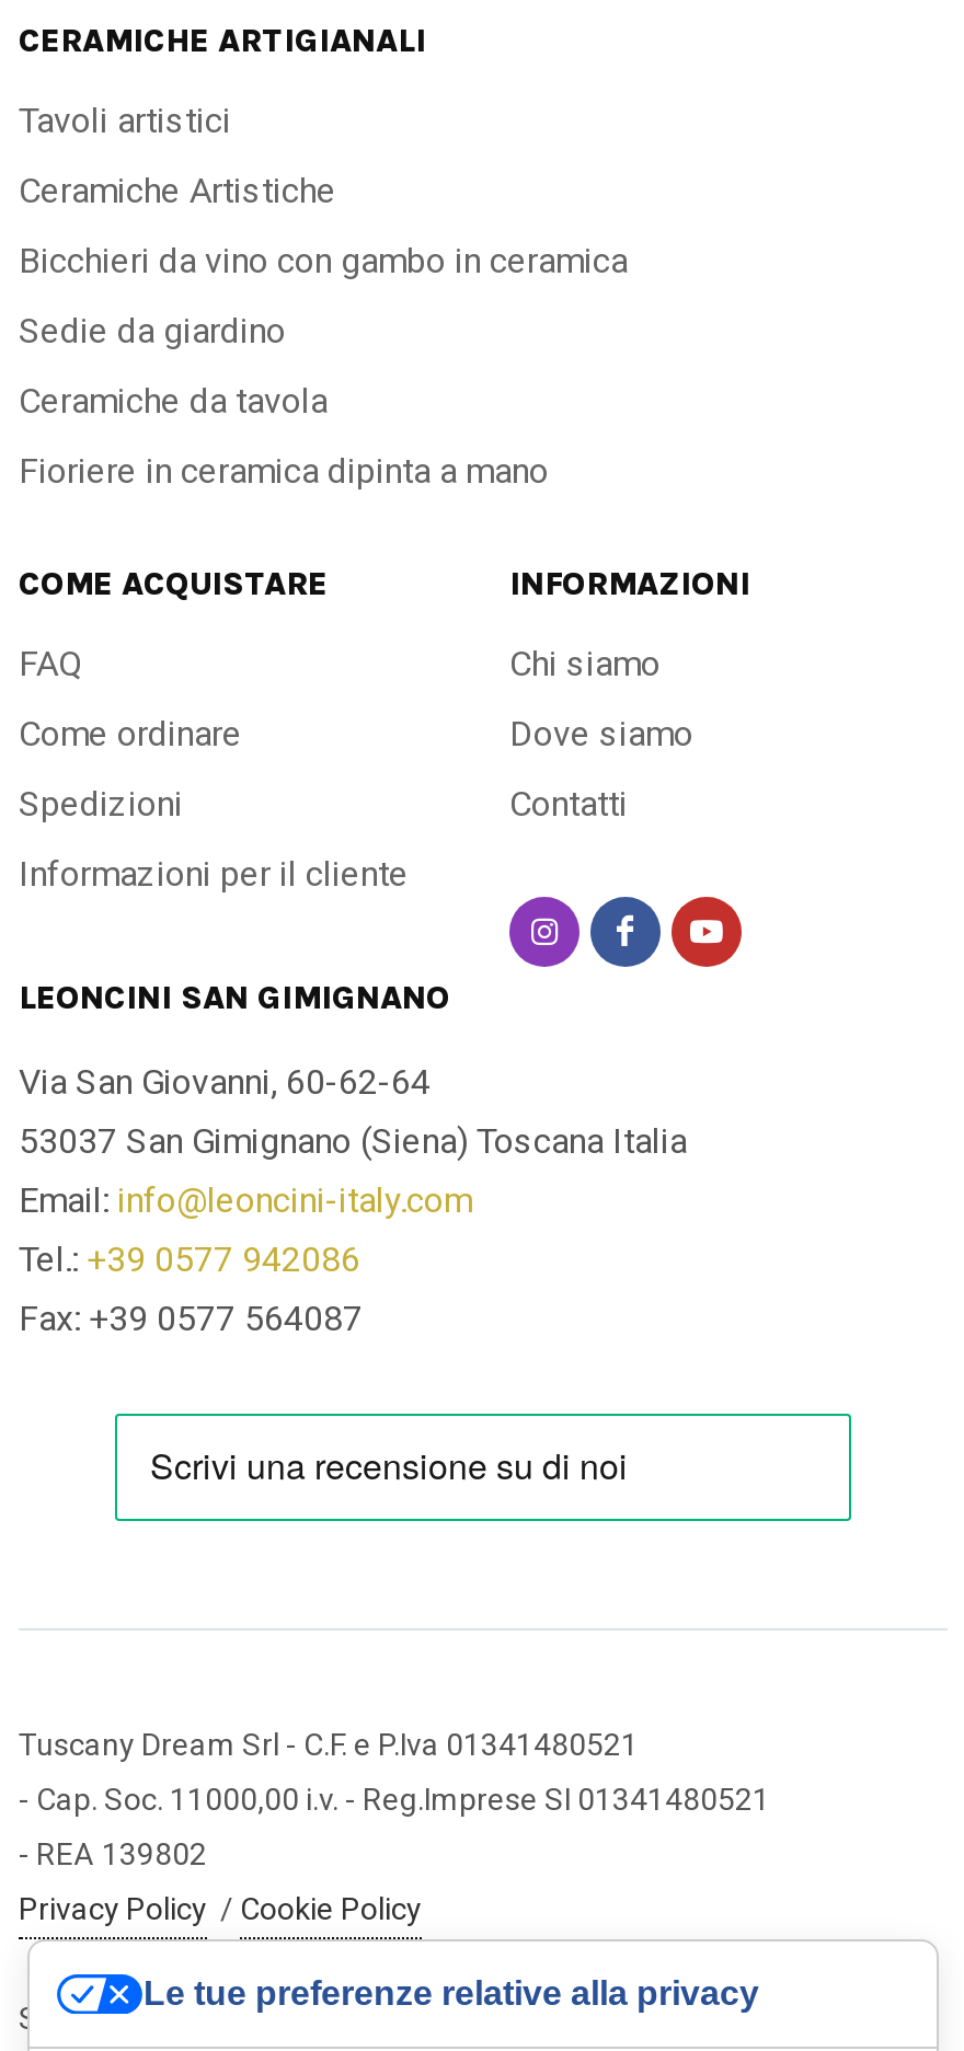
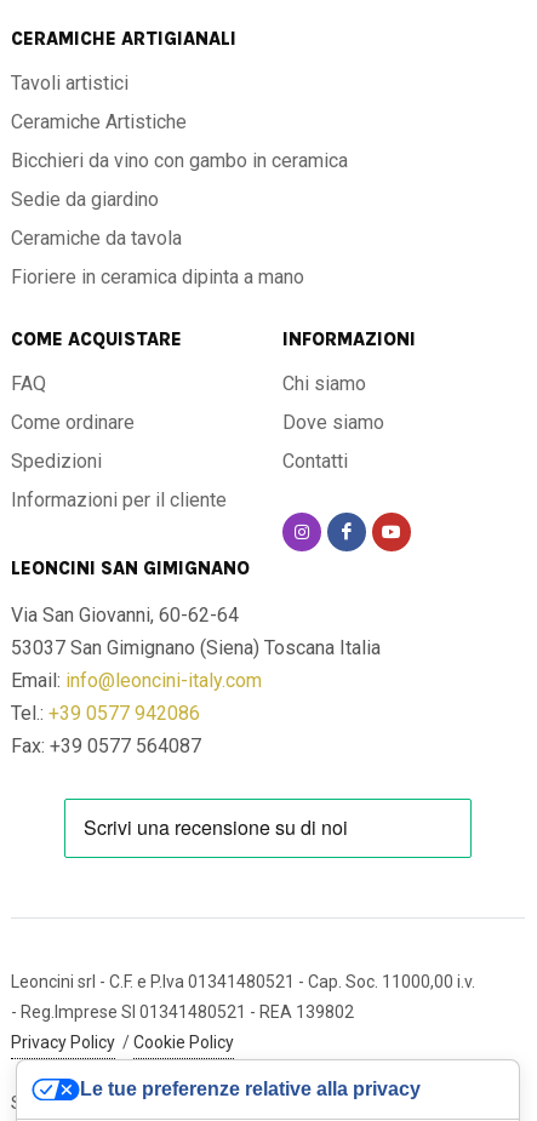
- Tuscany Dream Srl - C.F. e P.Iva 01341480521
- - Cap. Soc. 11000,00 i.v. - Reg.Imprese SI 01341480521
- - REA 139802
+ Leoncini srl - C.F. e P.Iva 01341480521 - Cap. Soc. 11000,00 i.v.
+ - Reg.Imprese SI 01341480521 - REA 139802
